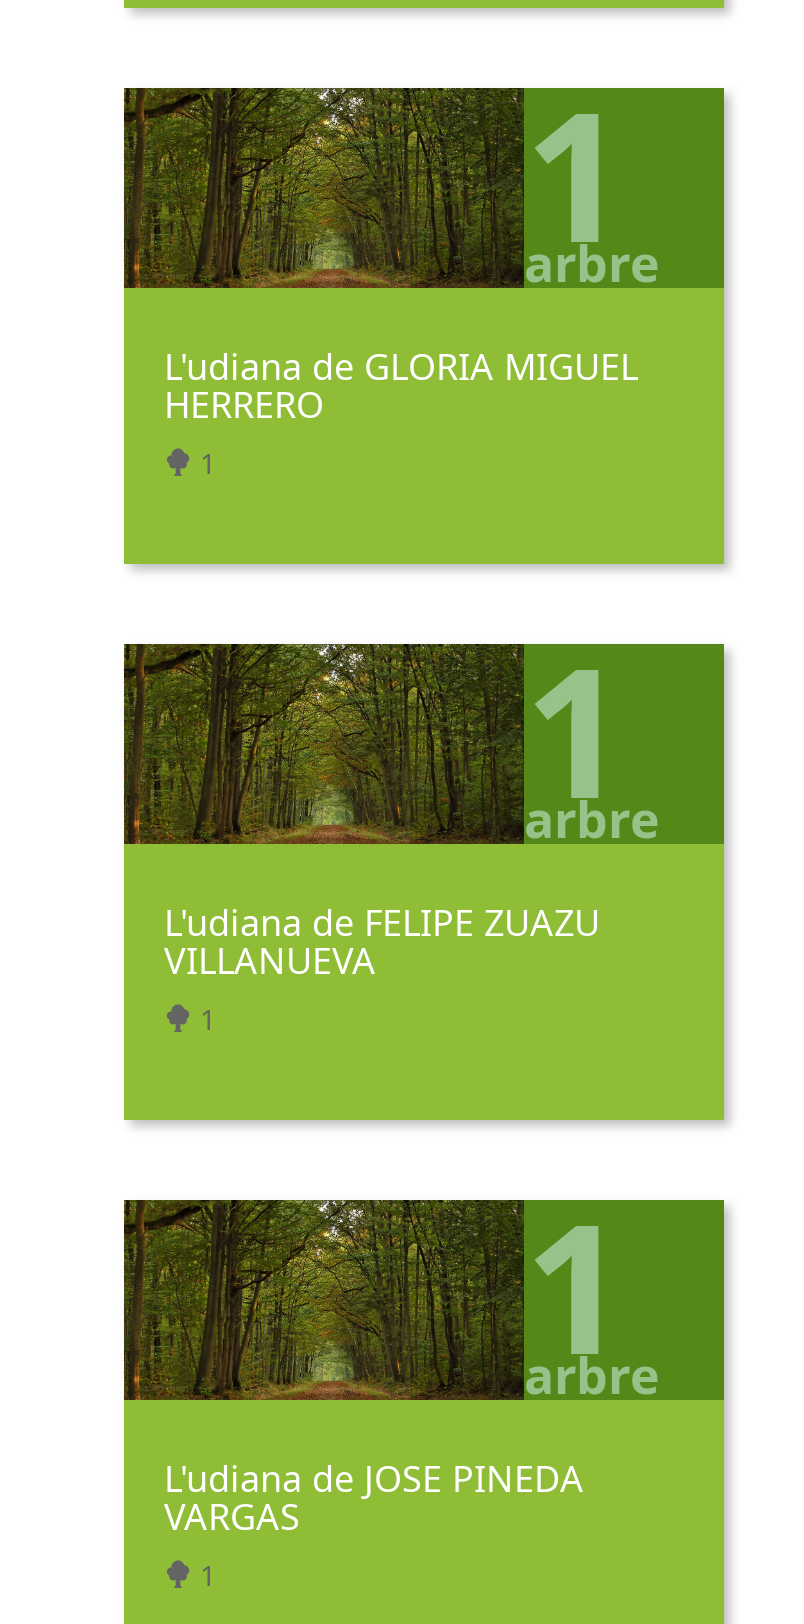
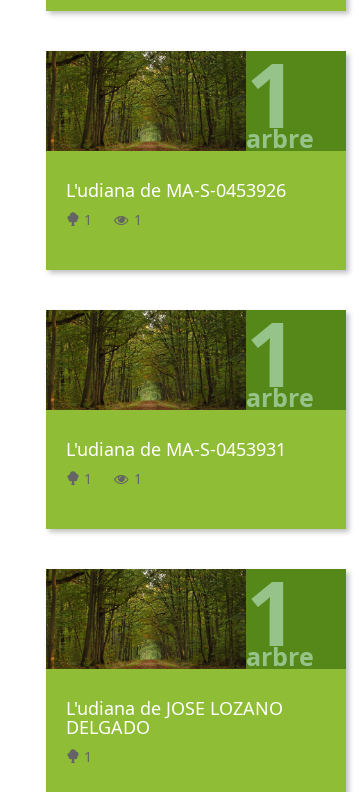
- L'udiana de GLORIA MIGUEL
- HERRERO
+ L'udiana de MA-S-0453926
+ 1

- L'udiana de FELIPE ZUAZU
- VILLANUEVA
+ L'udiana de MA-S-0453931
+ 1

- L'udiana de JOSE PINEDA
- VARGAS
+ L'udiana de JOSE LOZANO
+ DELGADO
